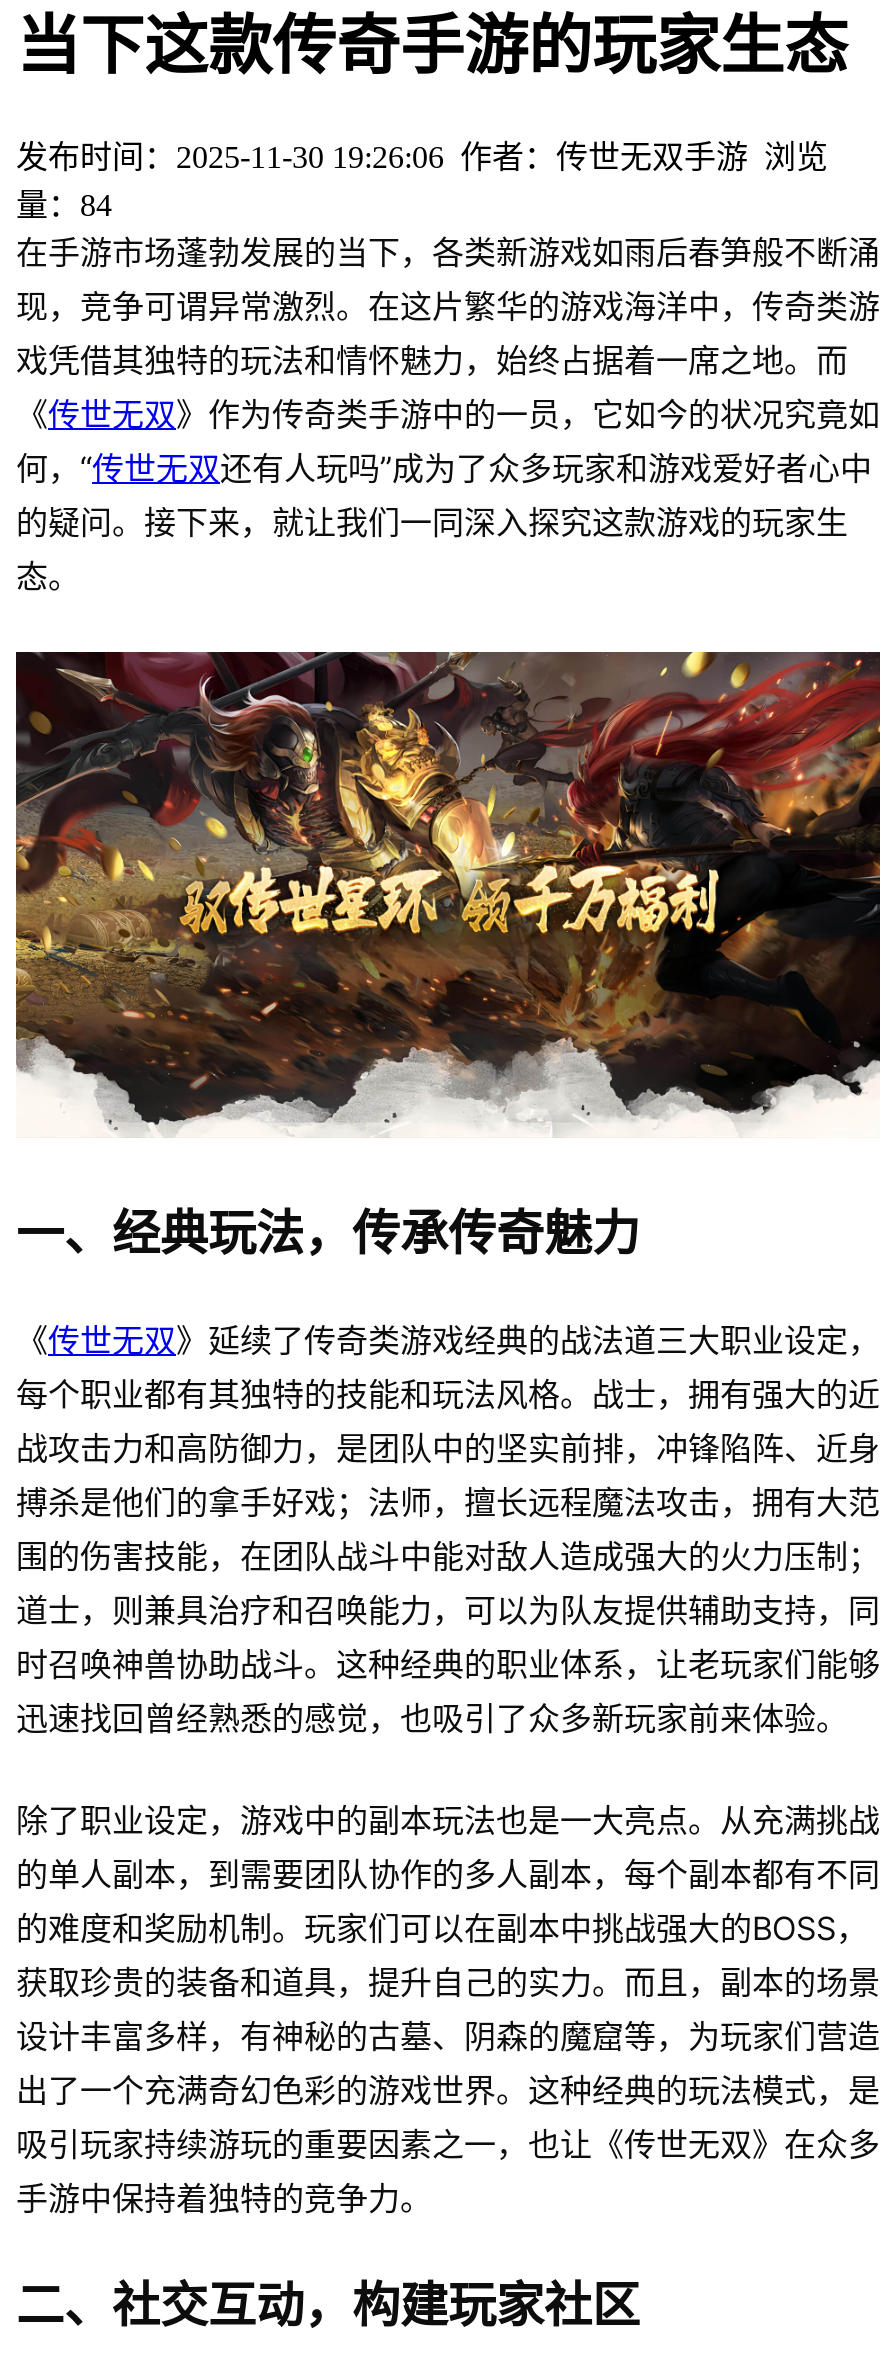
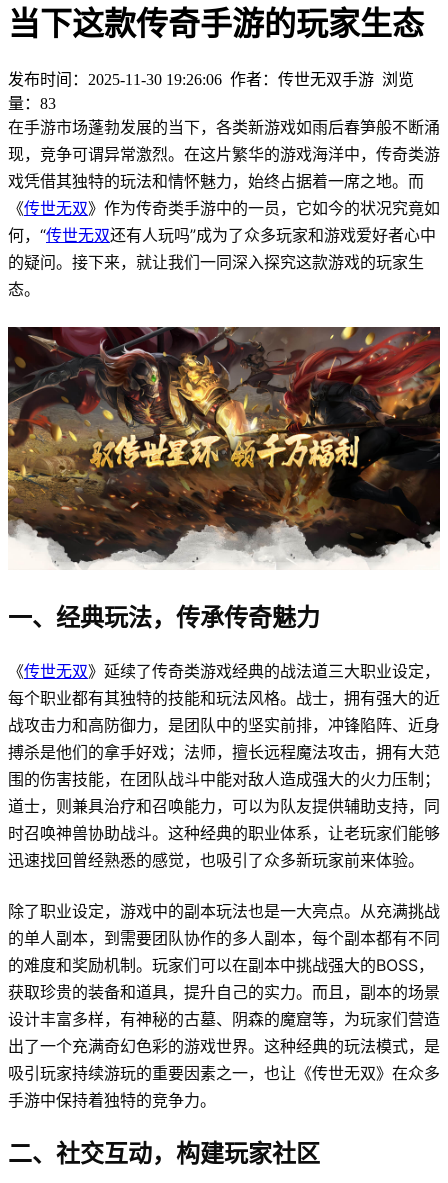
- 量：84
+ 量：83
